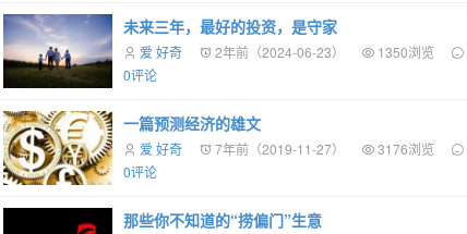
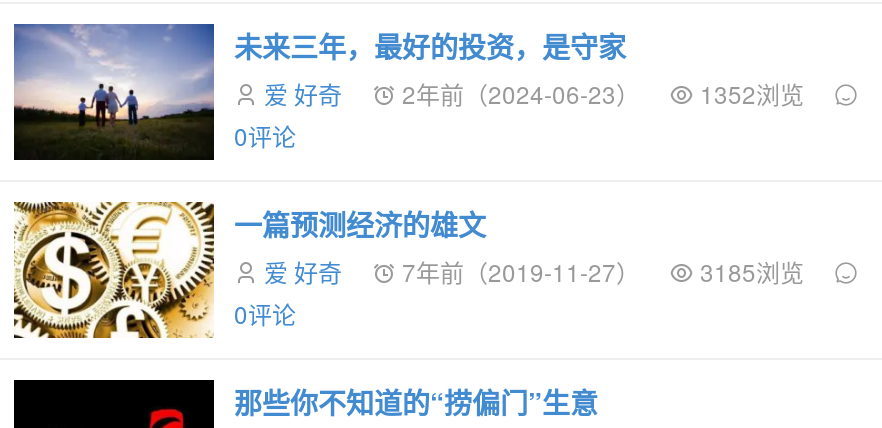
- 爱 好奇 2年前（2024-06-23） 1350浏览
+ 爱 好奇 2年前（2024-06-23） 1352浏览

- 爱 好奇 7年前（2019-11-27） 3176浏览
+ 爱 好奇 7年前（2019-11-27） 3185浏览
